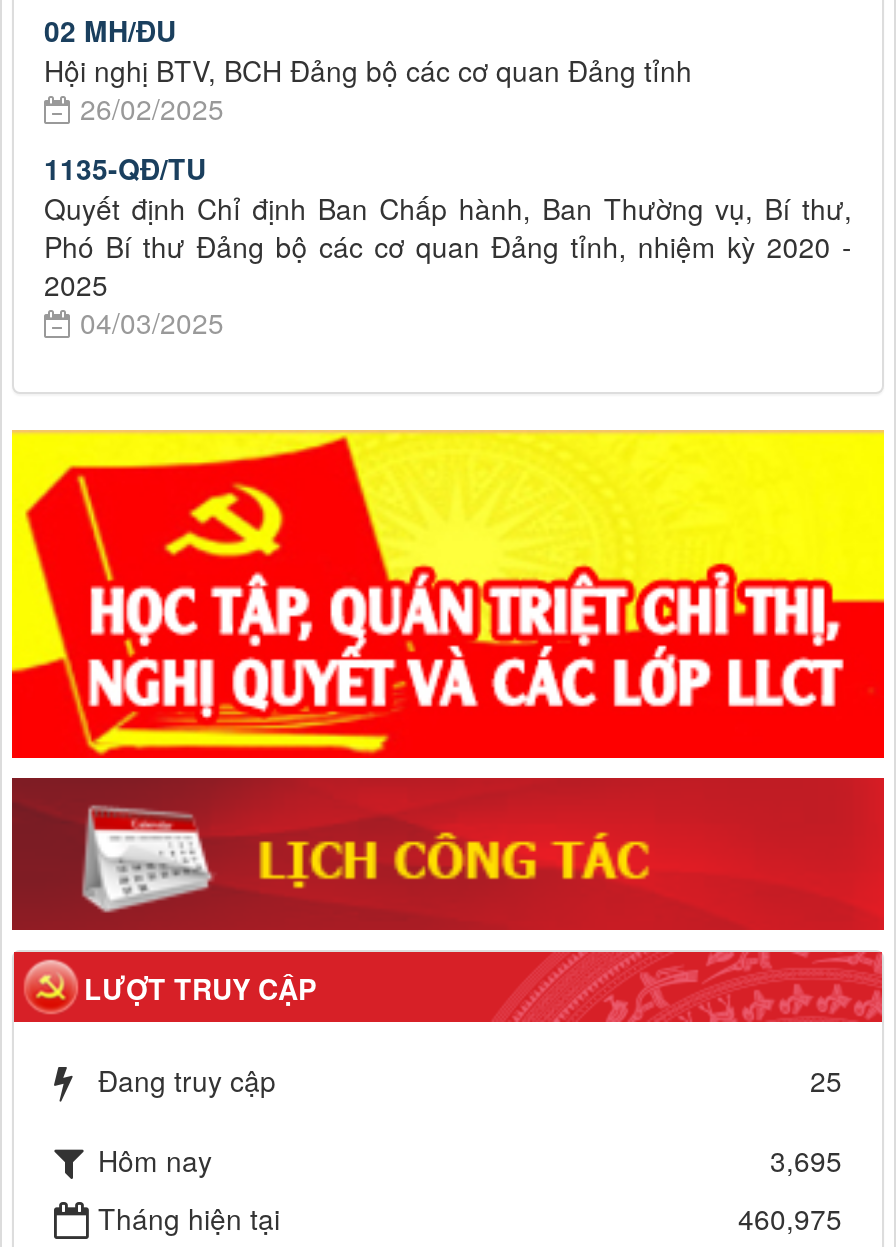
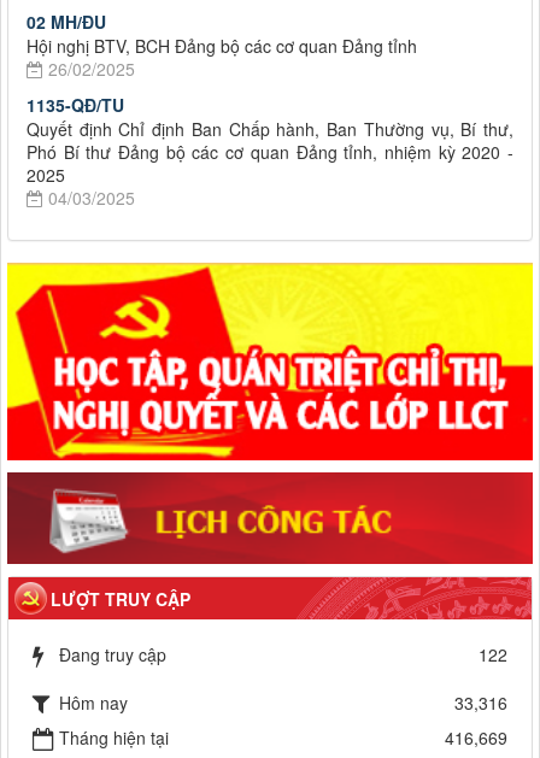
- 25
+ 122

- 3,695
+ 33,316

- 460,975
+ 416,669
